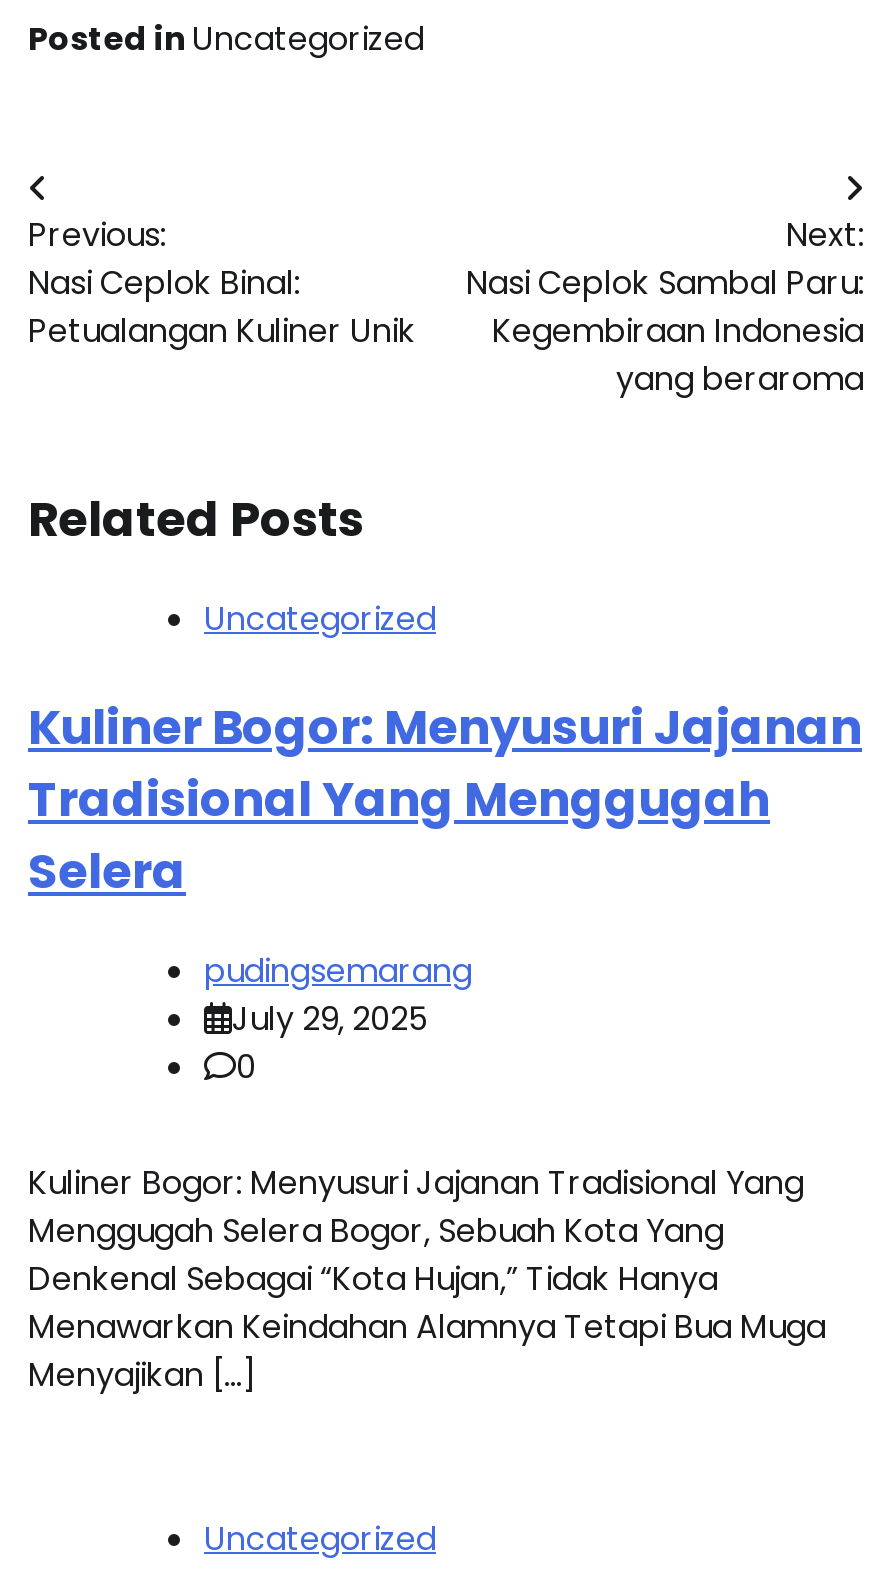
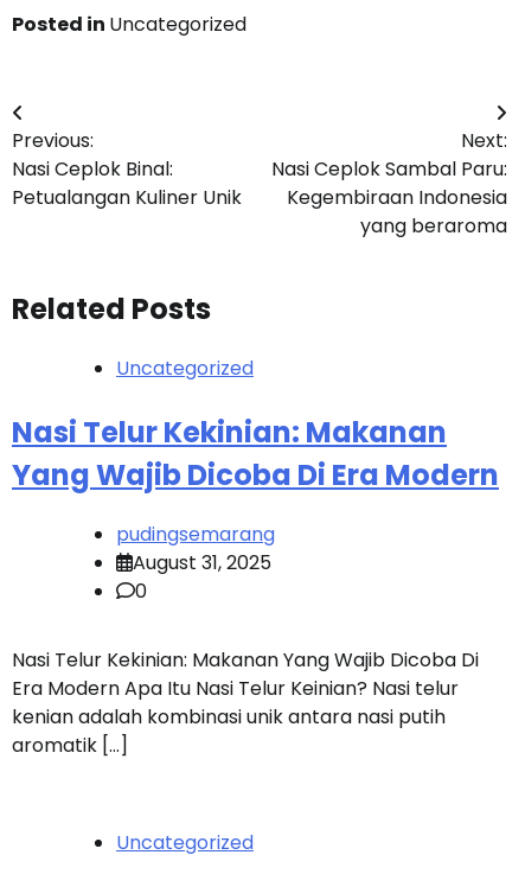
- Kuliner Bogor: Menyusuri Jajanan
- Tradisional Yang Menggugah
- Selera
+ Nasi Telur Kekinian: Makanan
+ Yang Wajib Dicoba Di Era Modern

- July 29, 2025
+ August 31, 2025

- Kuliner Bogor: Menyusuri Jajanan Tradisional Yang
- Menggugah Selera Bogor, Sebuah Kota Yang
- Denkenal Sebagai “Kota Hujan,” Tidak Hanya
- Menawarkan Keindahan Alamnya Tetapi Bua Muga
- Menyajikan […]
+ Nasi Telur Kekinian: Makanan Yang Wajib Dicoba Di
+ Era Modern Apa Itu Nasi Telur Keinian? Nasi telur
+ kenian adalah kombinasi unik antara nasi putih
+ aromatik […]
